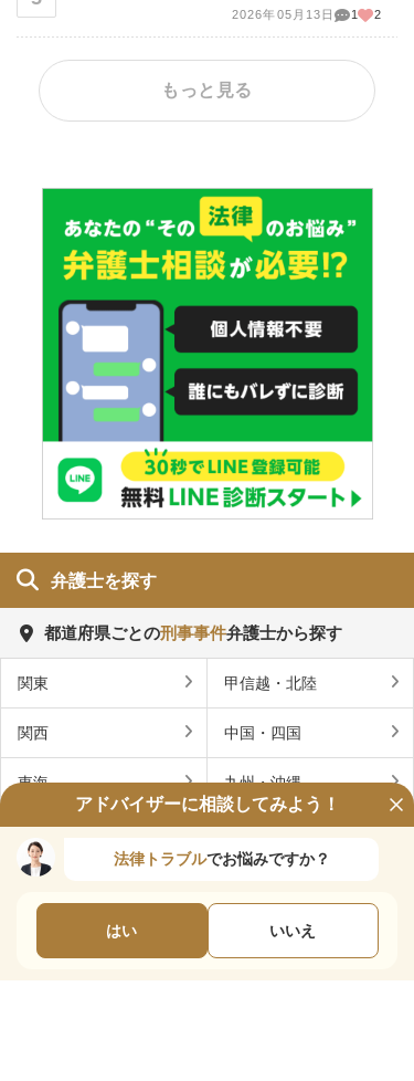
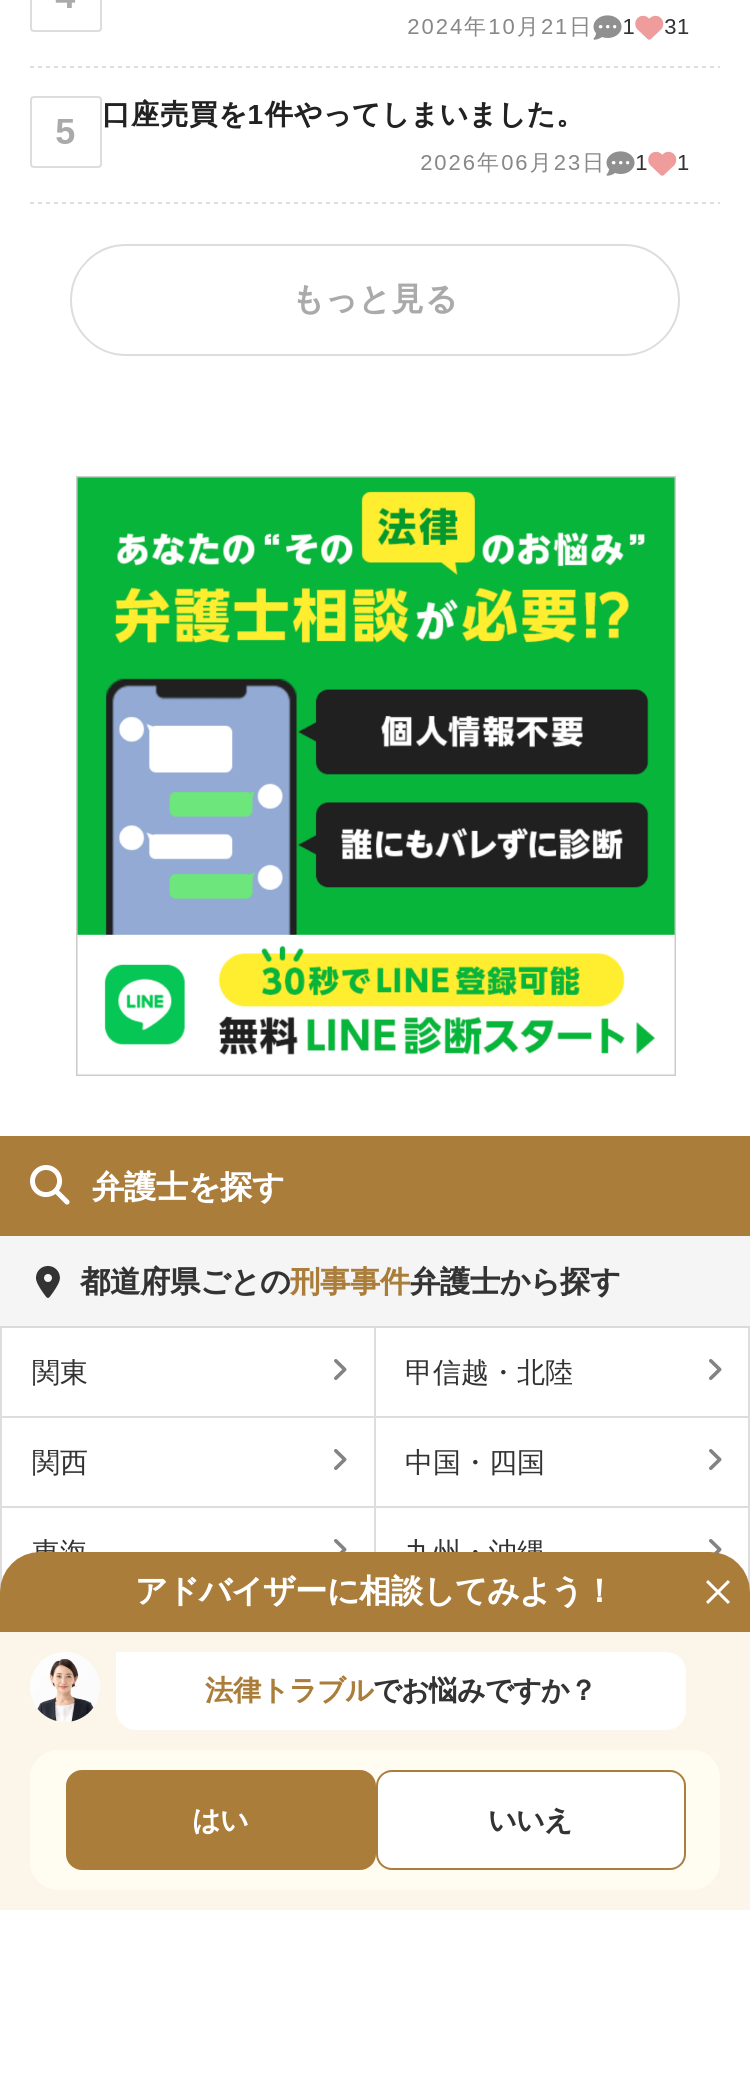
- 2026年05月13日
+ 2024年10月21日

- 2
+ 31
+ 口座売買を1件やってしまいました。
+ 2026年06月23日
+ 1
+ 1
